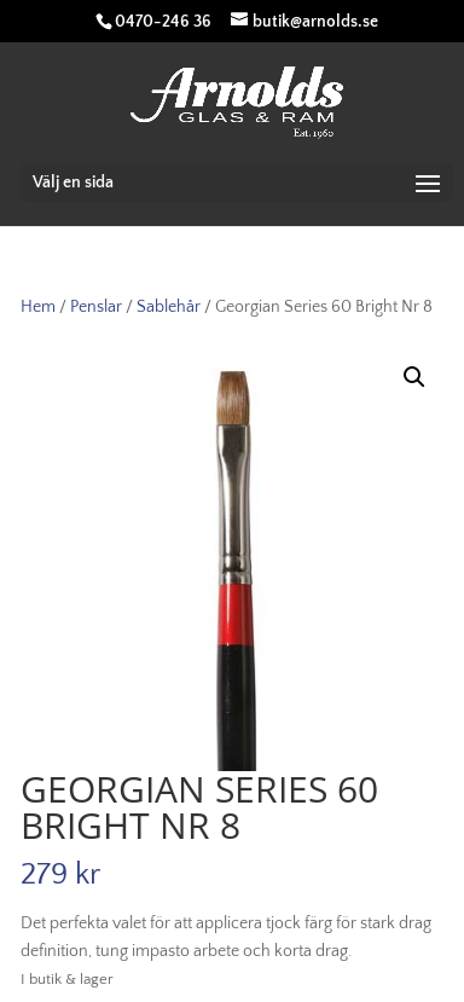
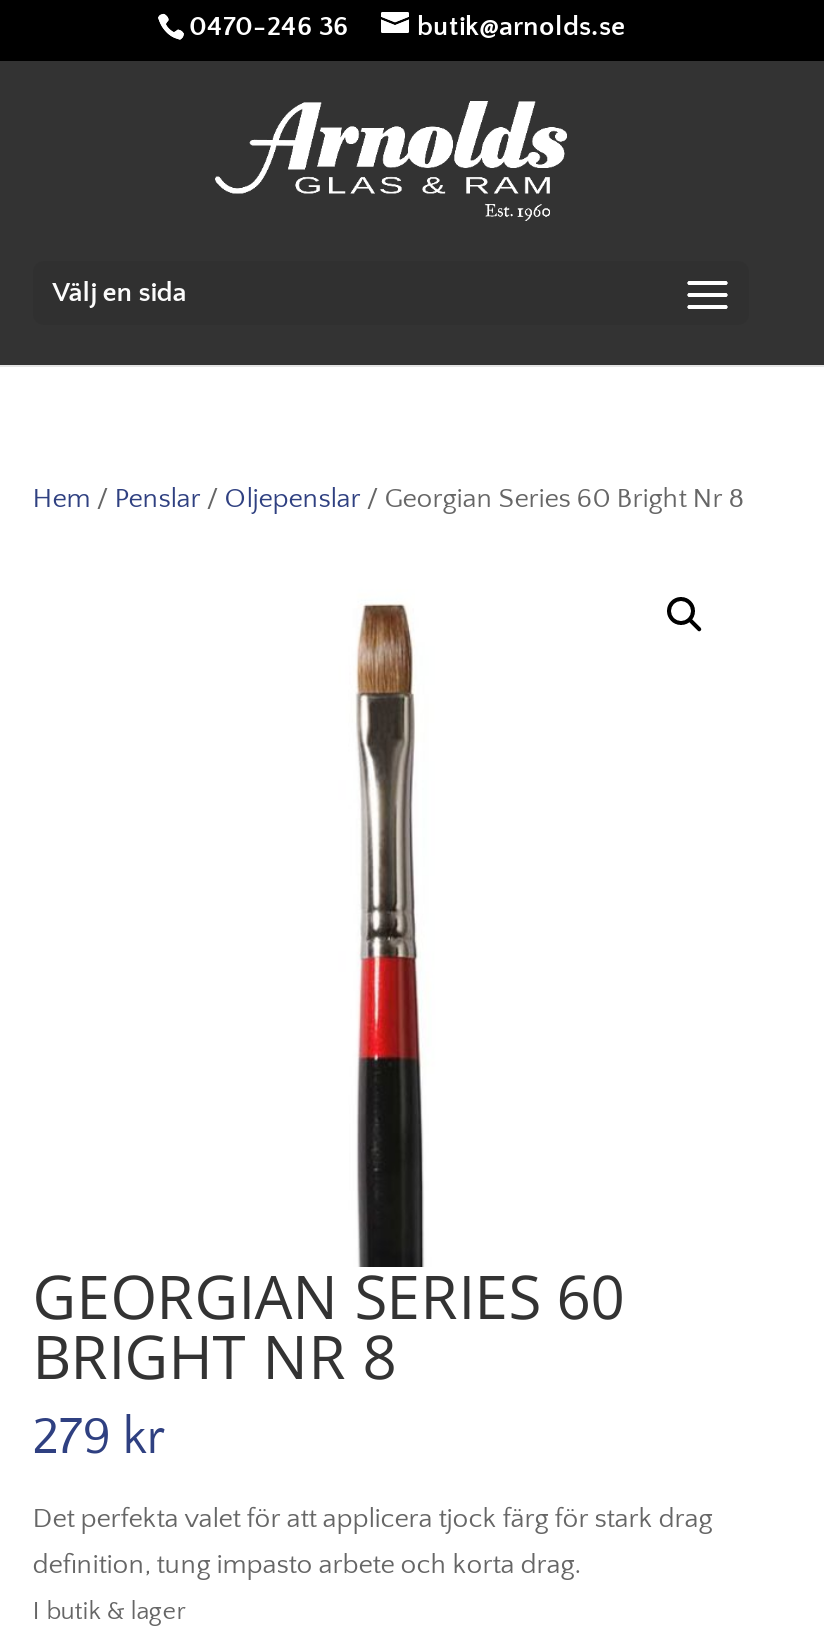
- Hem / Penslar / Sablehår / Georgian Series 60 Bright Nr 8
+ Hem / Penslar / Oljepenslar / Georgian Series 60 Bright Nr 8
